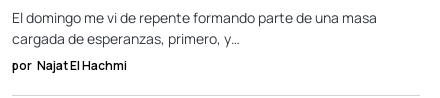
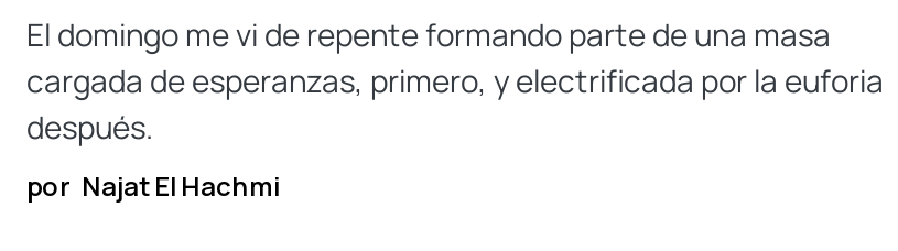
- cargada de esperanzas, primero, y…
+ cargada de esperanzas, primero, y electrificada por la euforia
+ después.
